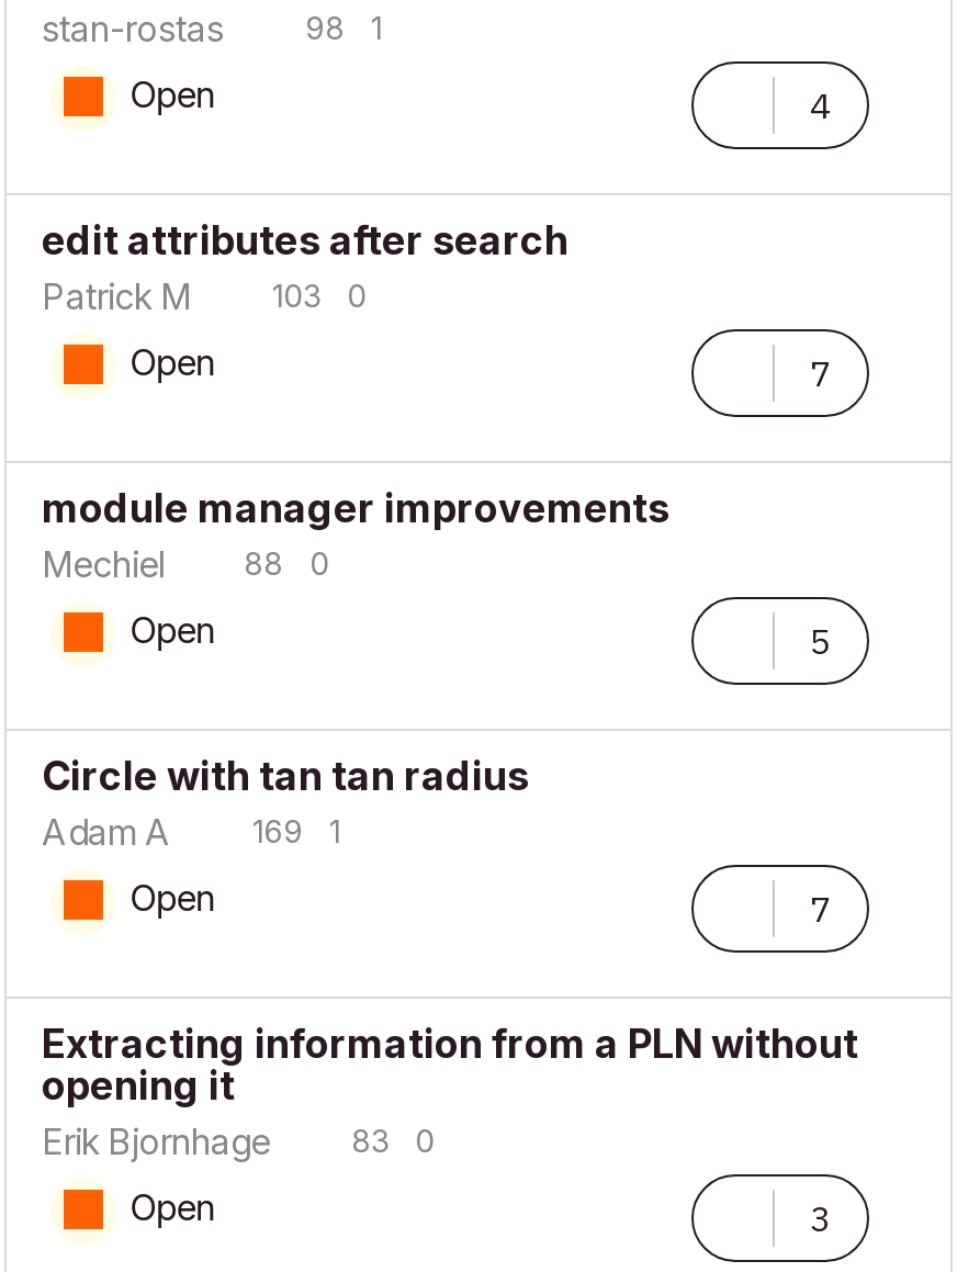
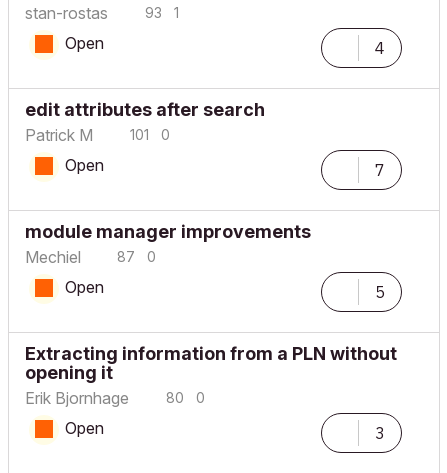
- 98 1
+ 93 1

- 103 0
+ 101 0

- Mechiel 88 0
+ Mechiel 87 0

- Circle with tan tan radius
- Adam A
- 169
- 1
- Open
- 7

- 83 0
+ 80 0
